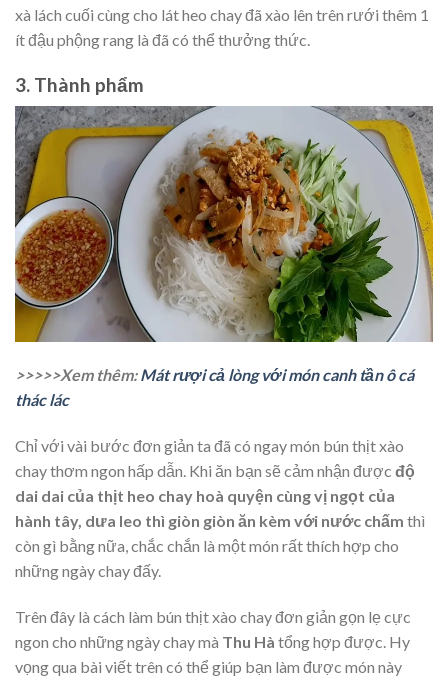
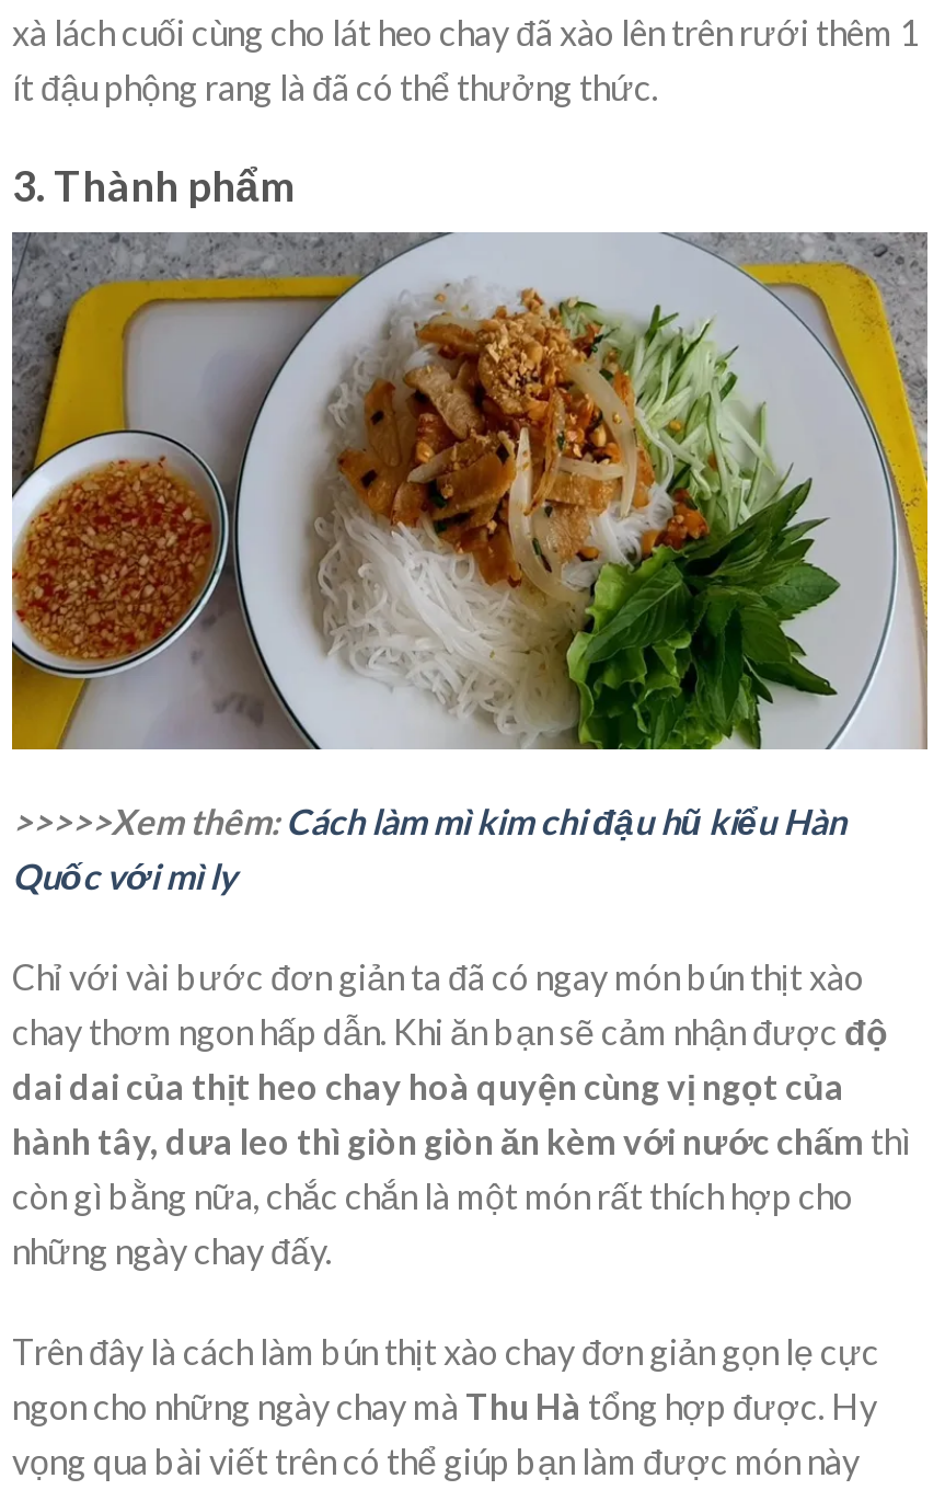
- >>>>>Xem thêm: Mát rượi cả lòng với món canh tần ô cá
- thác lác
+ >>>>>Xem thêm: Cách làm mì kim chi đậu hũ kiểu Hàn
+ Quốc với mì ly
